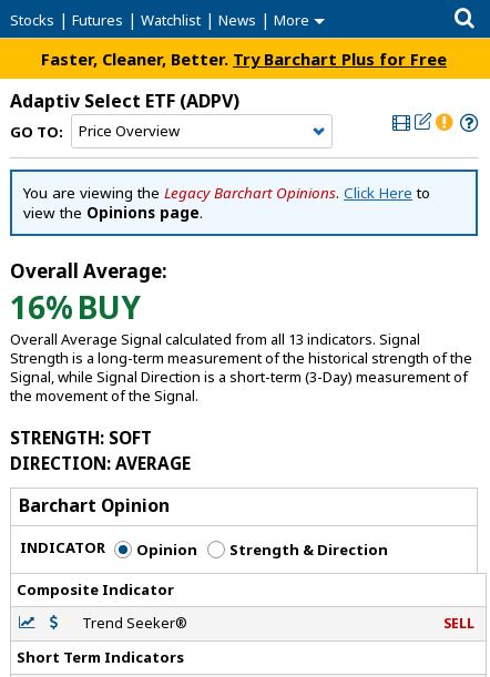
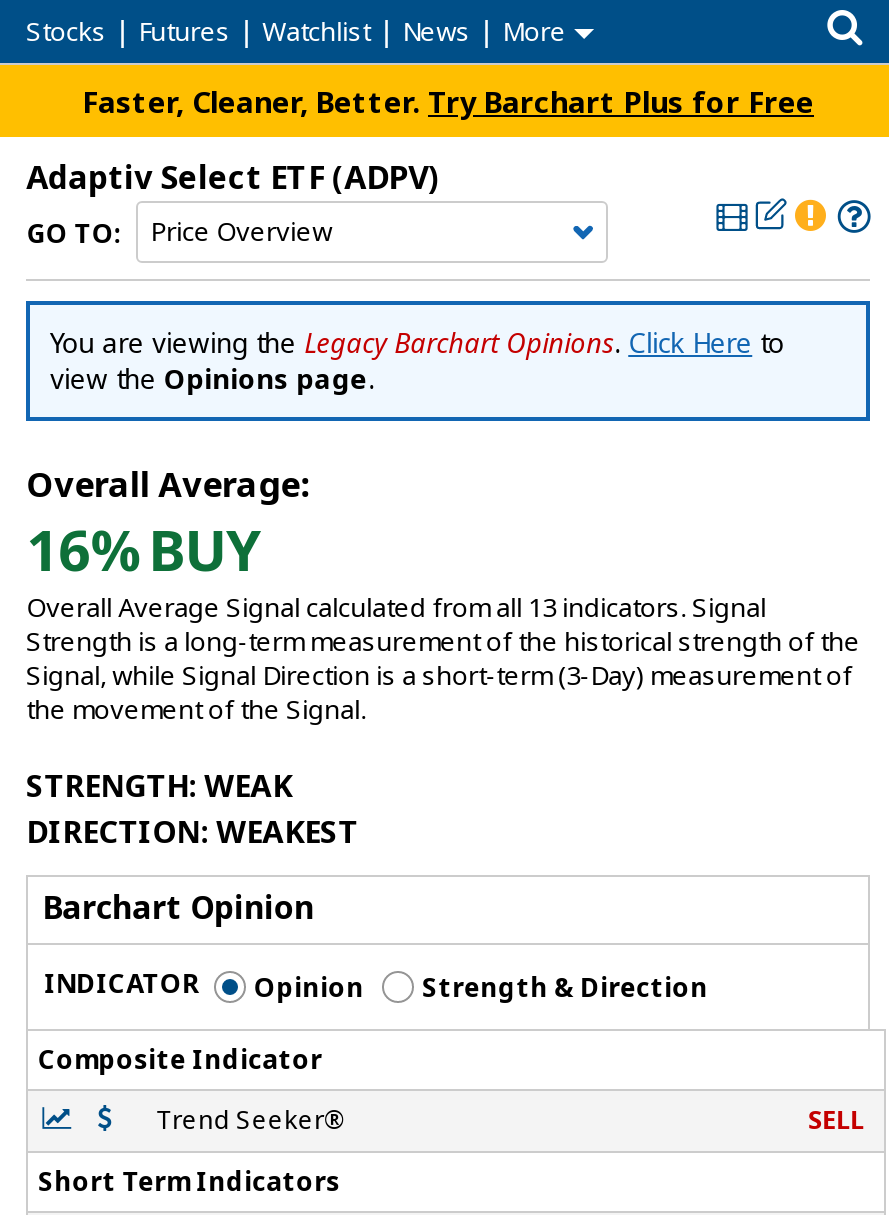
- STRENGTH: SOFT
+ STRENGTH: WEAK

- DIRECTION: AVERAGE
+ DIRECTION: WEAKEST
